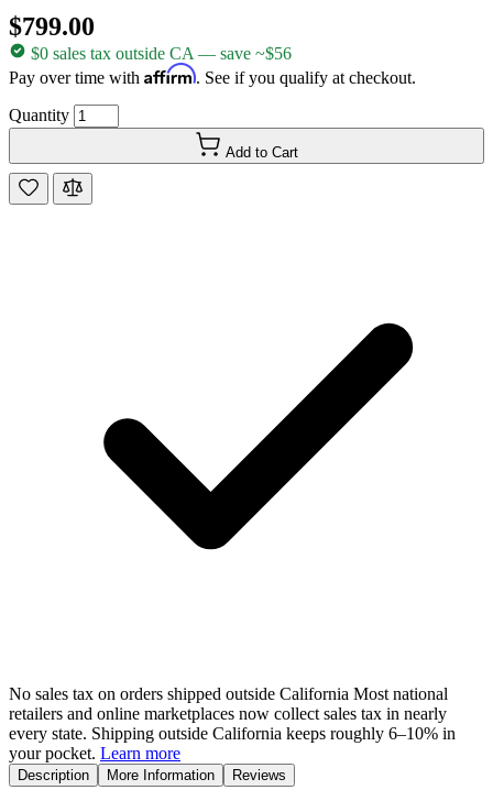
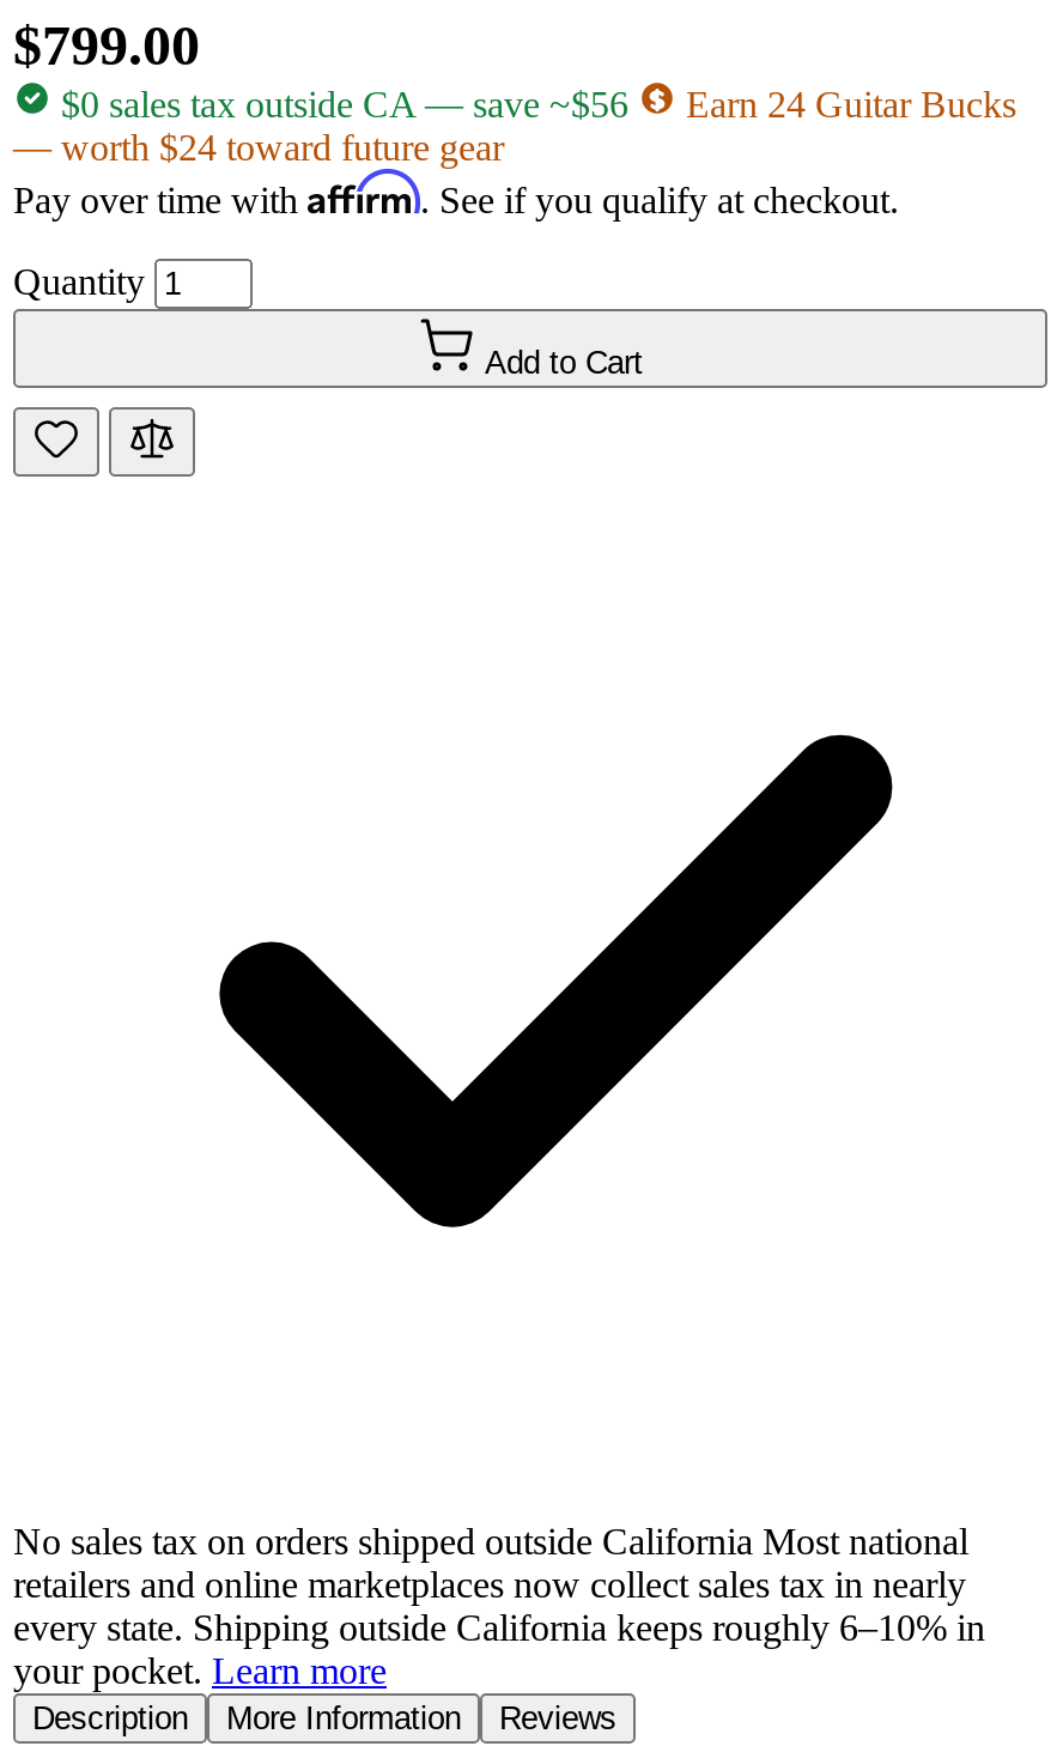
+ Earn 24 Guitar Bucks
+ — worth $24 toward future gear
